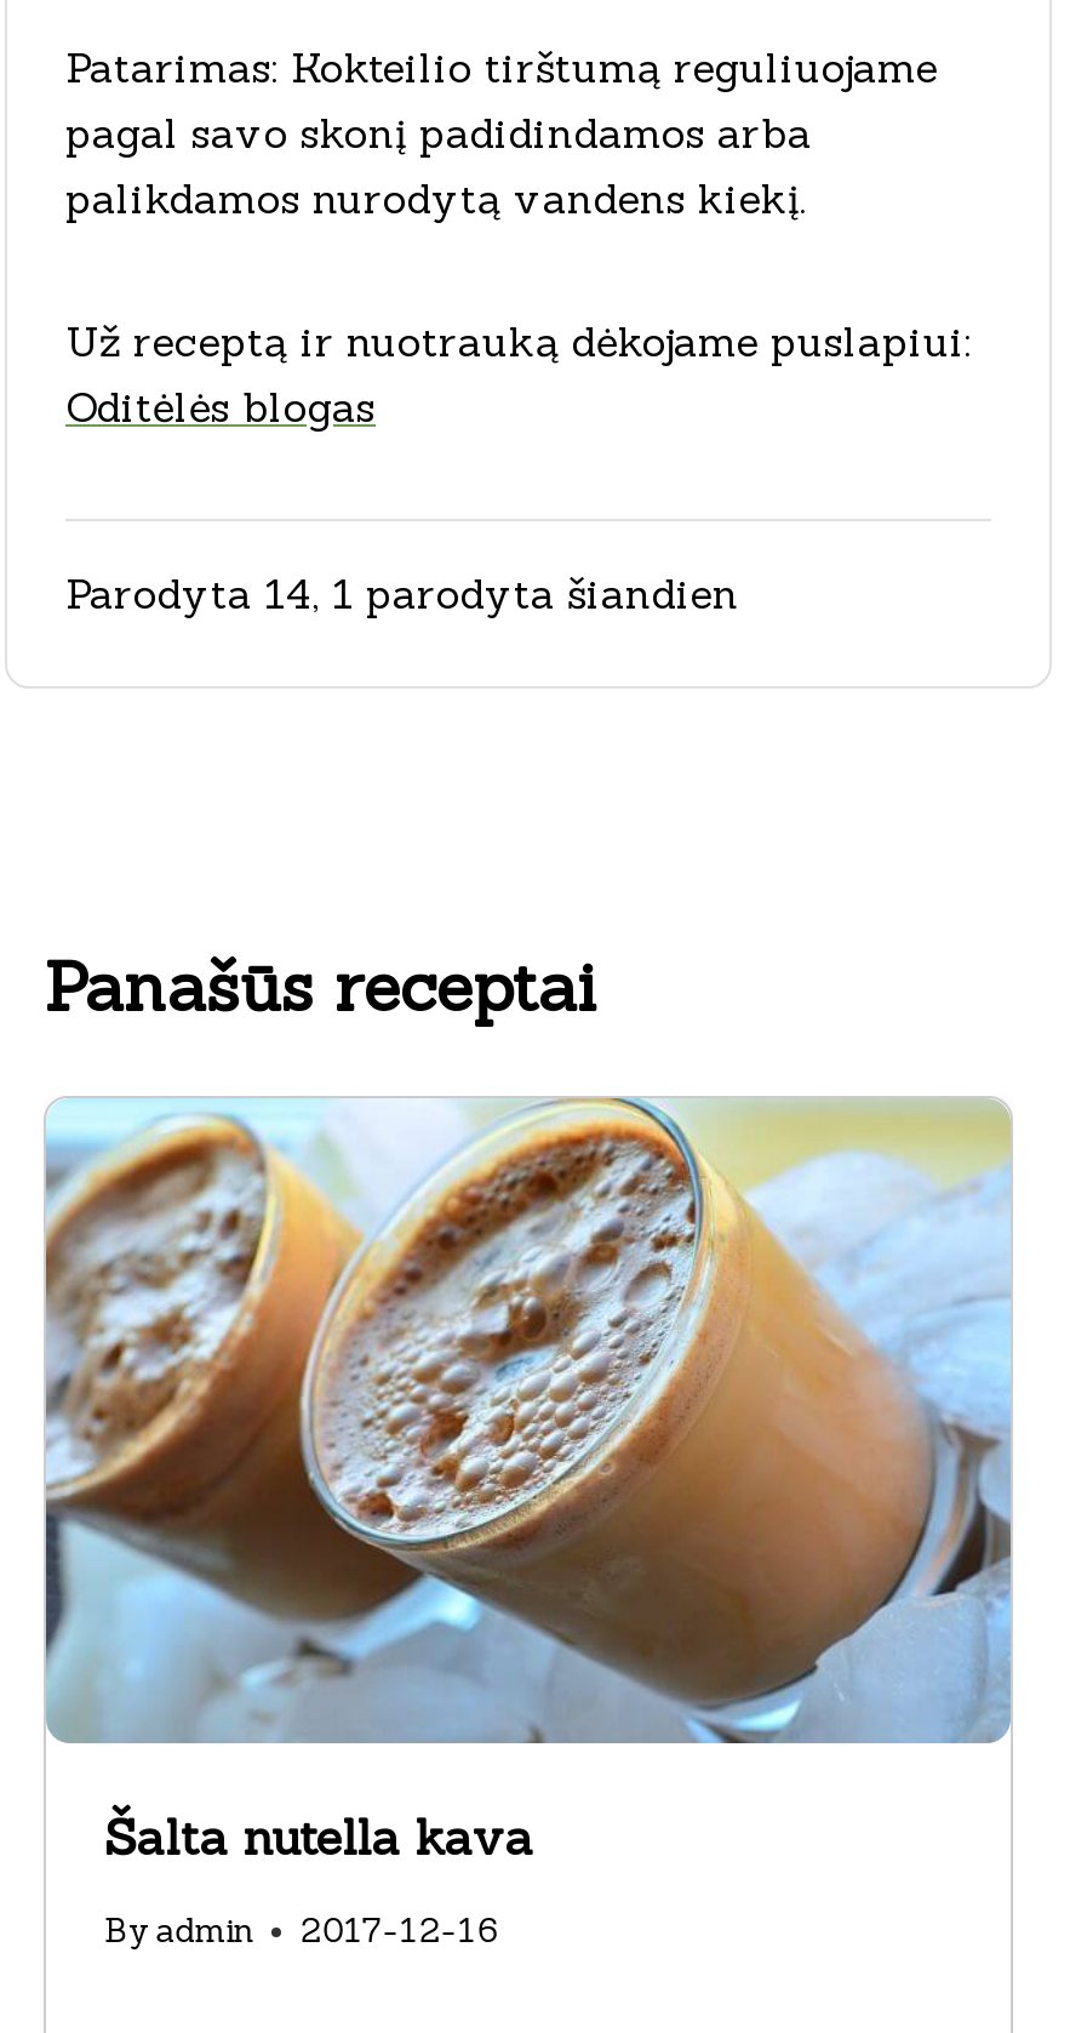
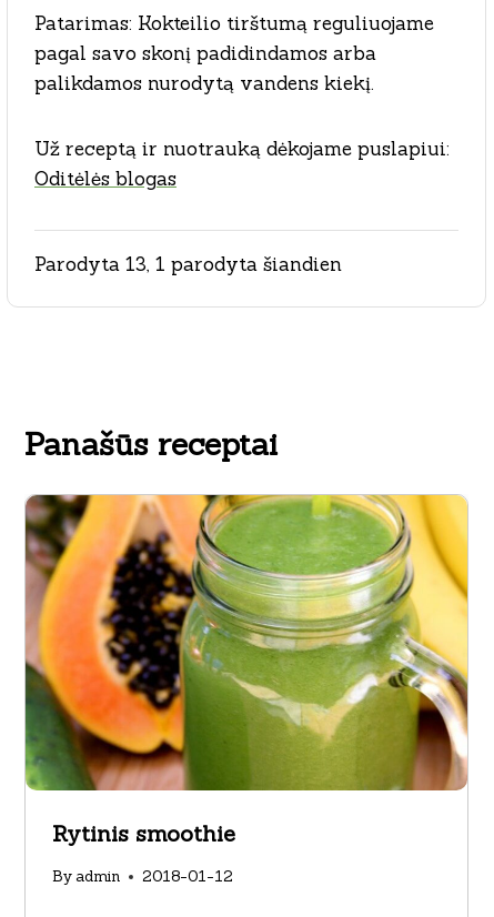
- Parodyta 14, 1 parodyta šiandien
+ Parodyta 13, 1 parodyta šiandien

- [image]
- Šalta nutella kava
+ [image]
+ Rytinis smoothie

- By admin 2017-12-16
+ By admin 2018-01-12
